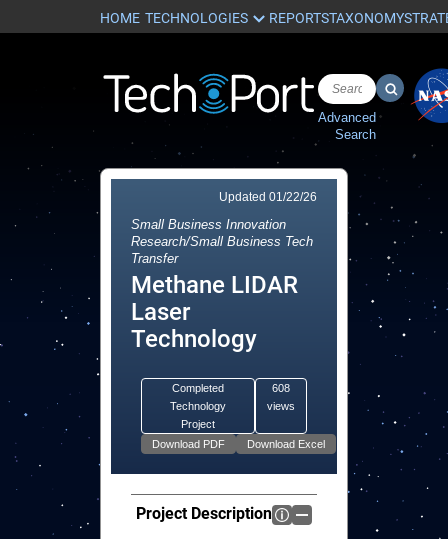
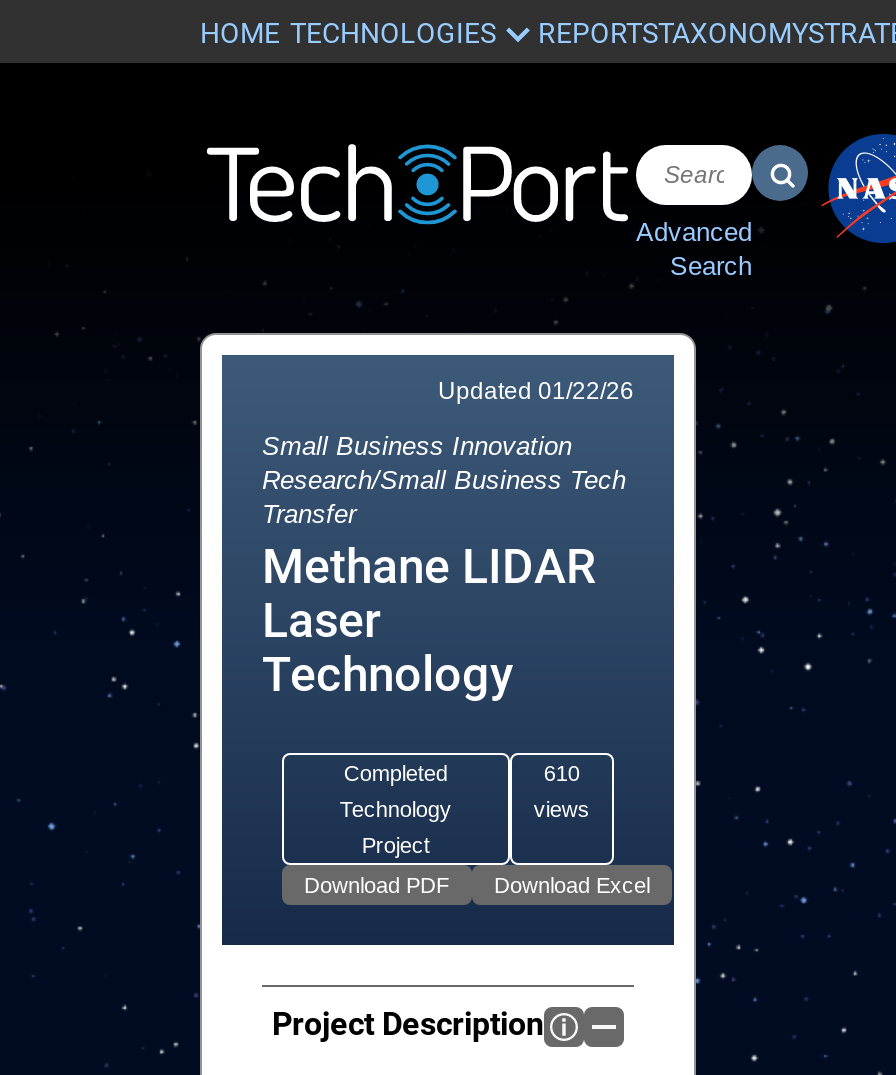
- 608
+ 610
